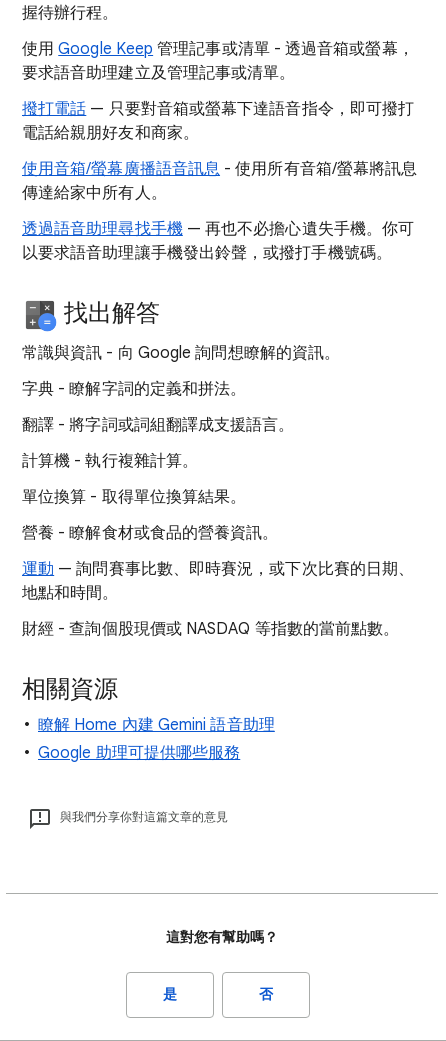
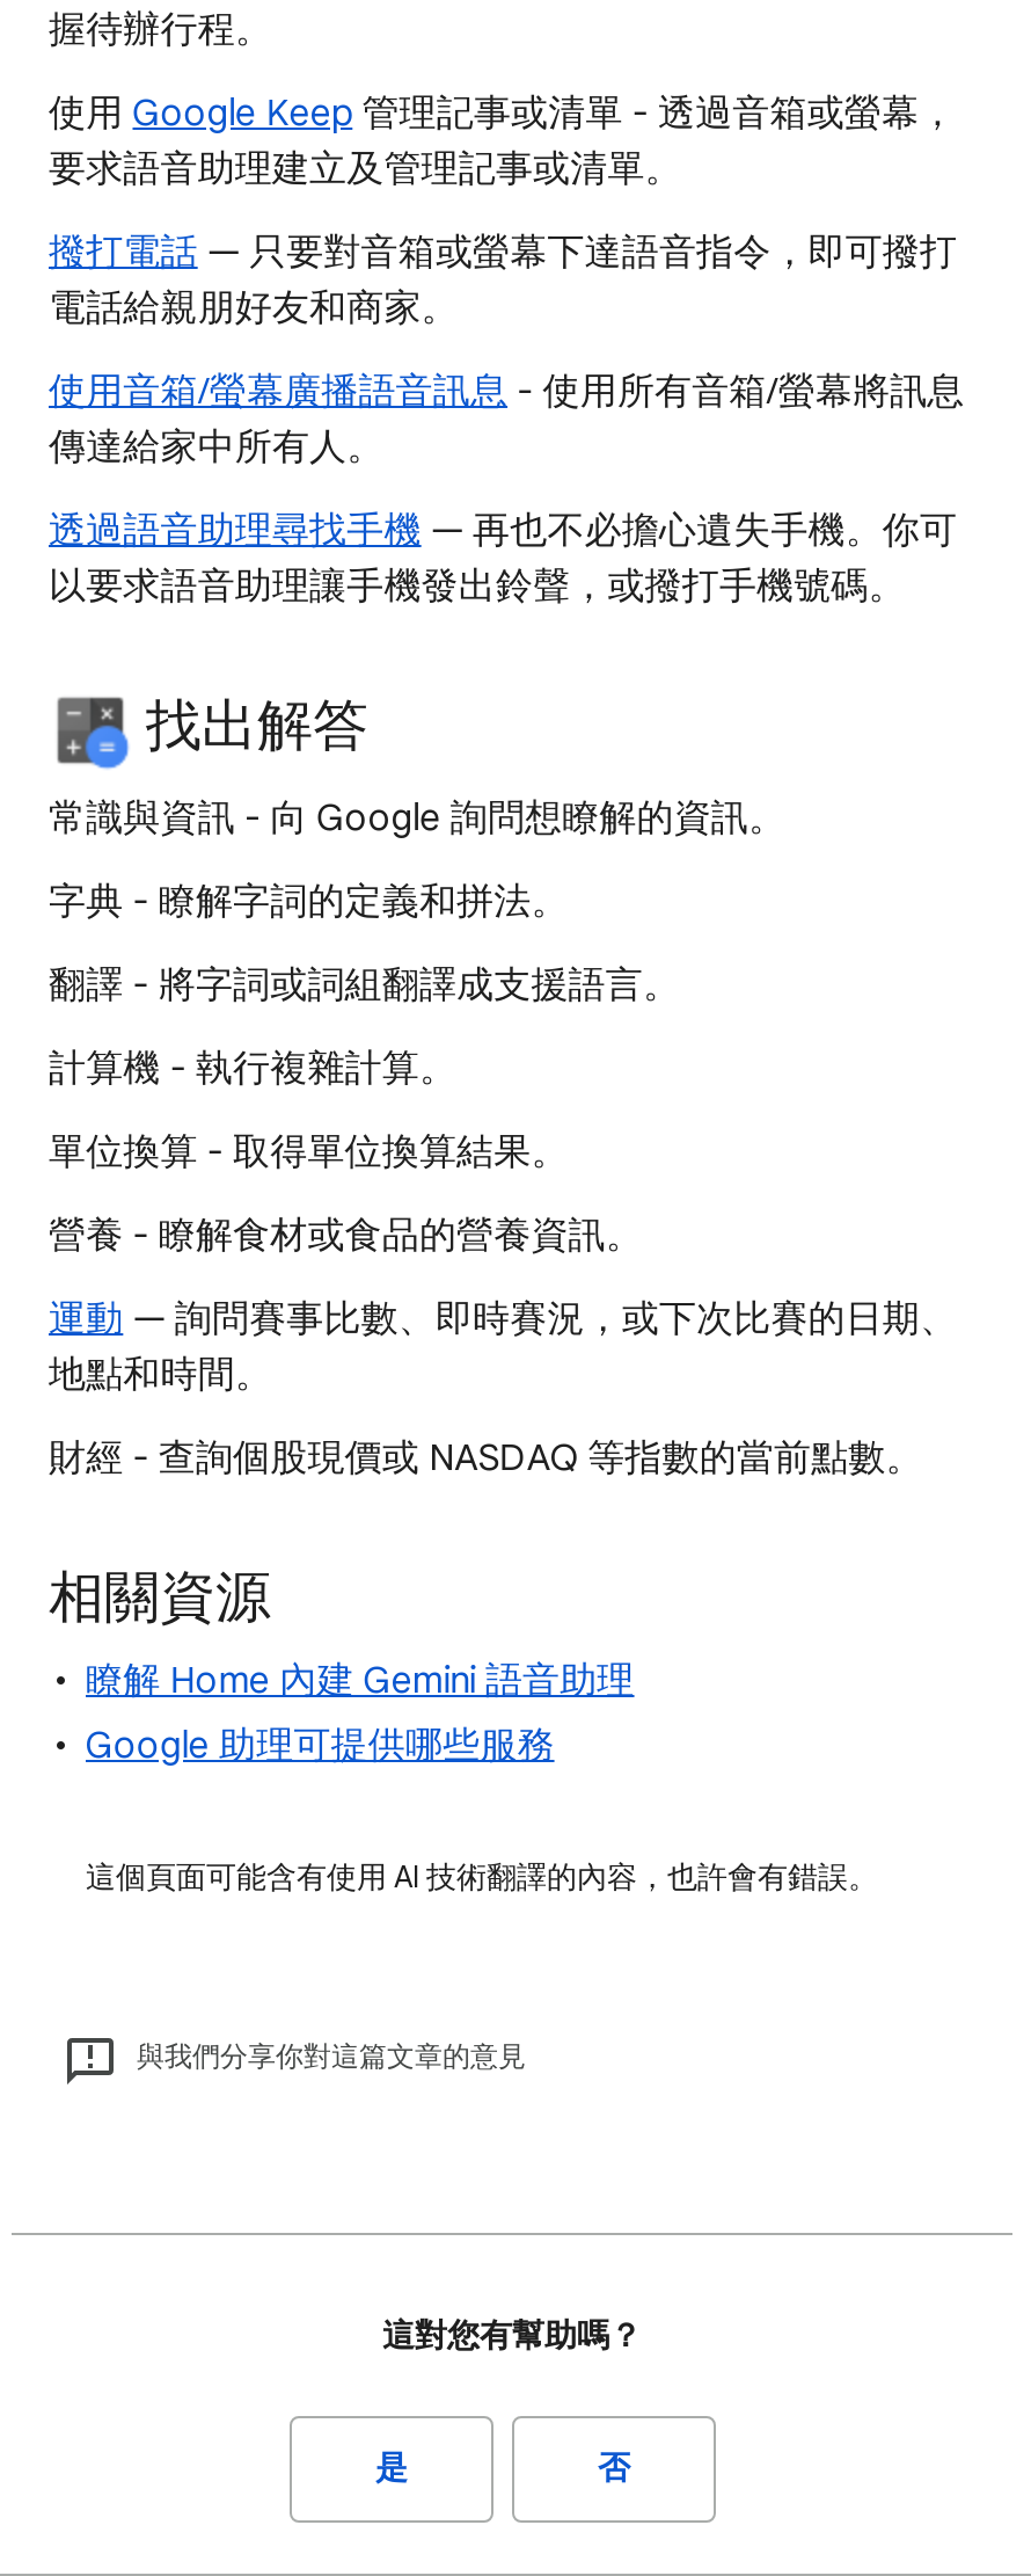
+ 這個頁面可能含有使用 AI 技術翻譯的內容，也許會有錯誤。
